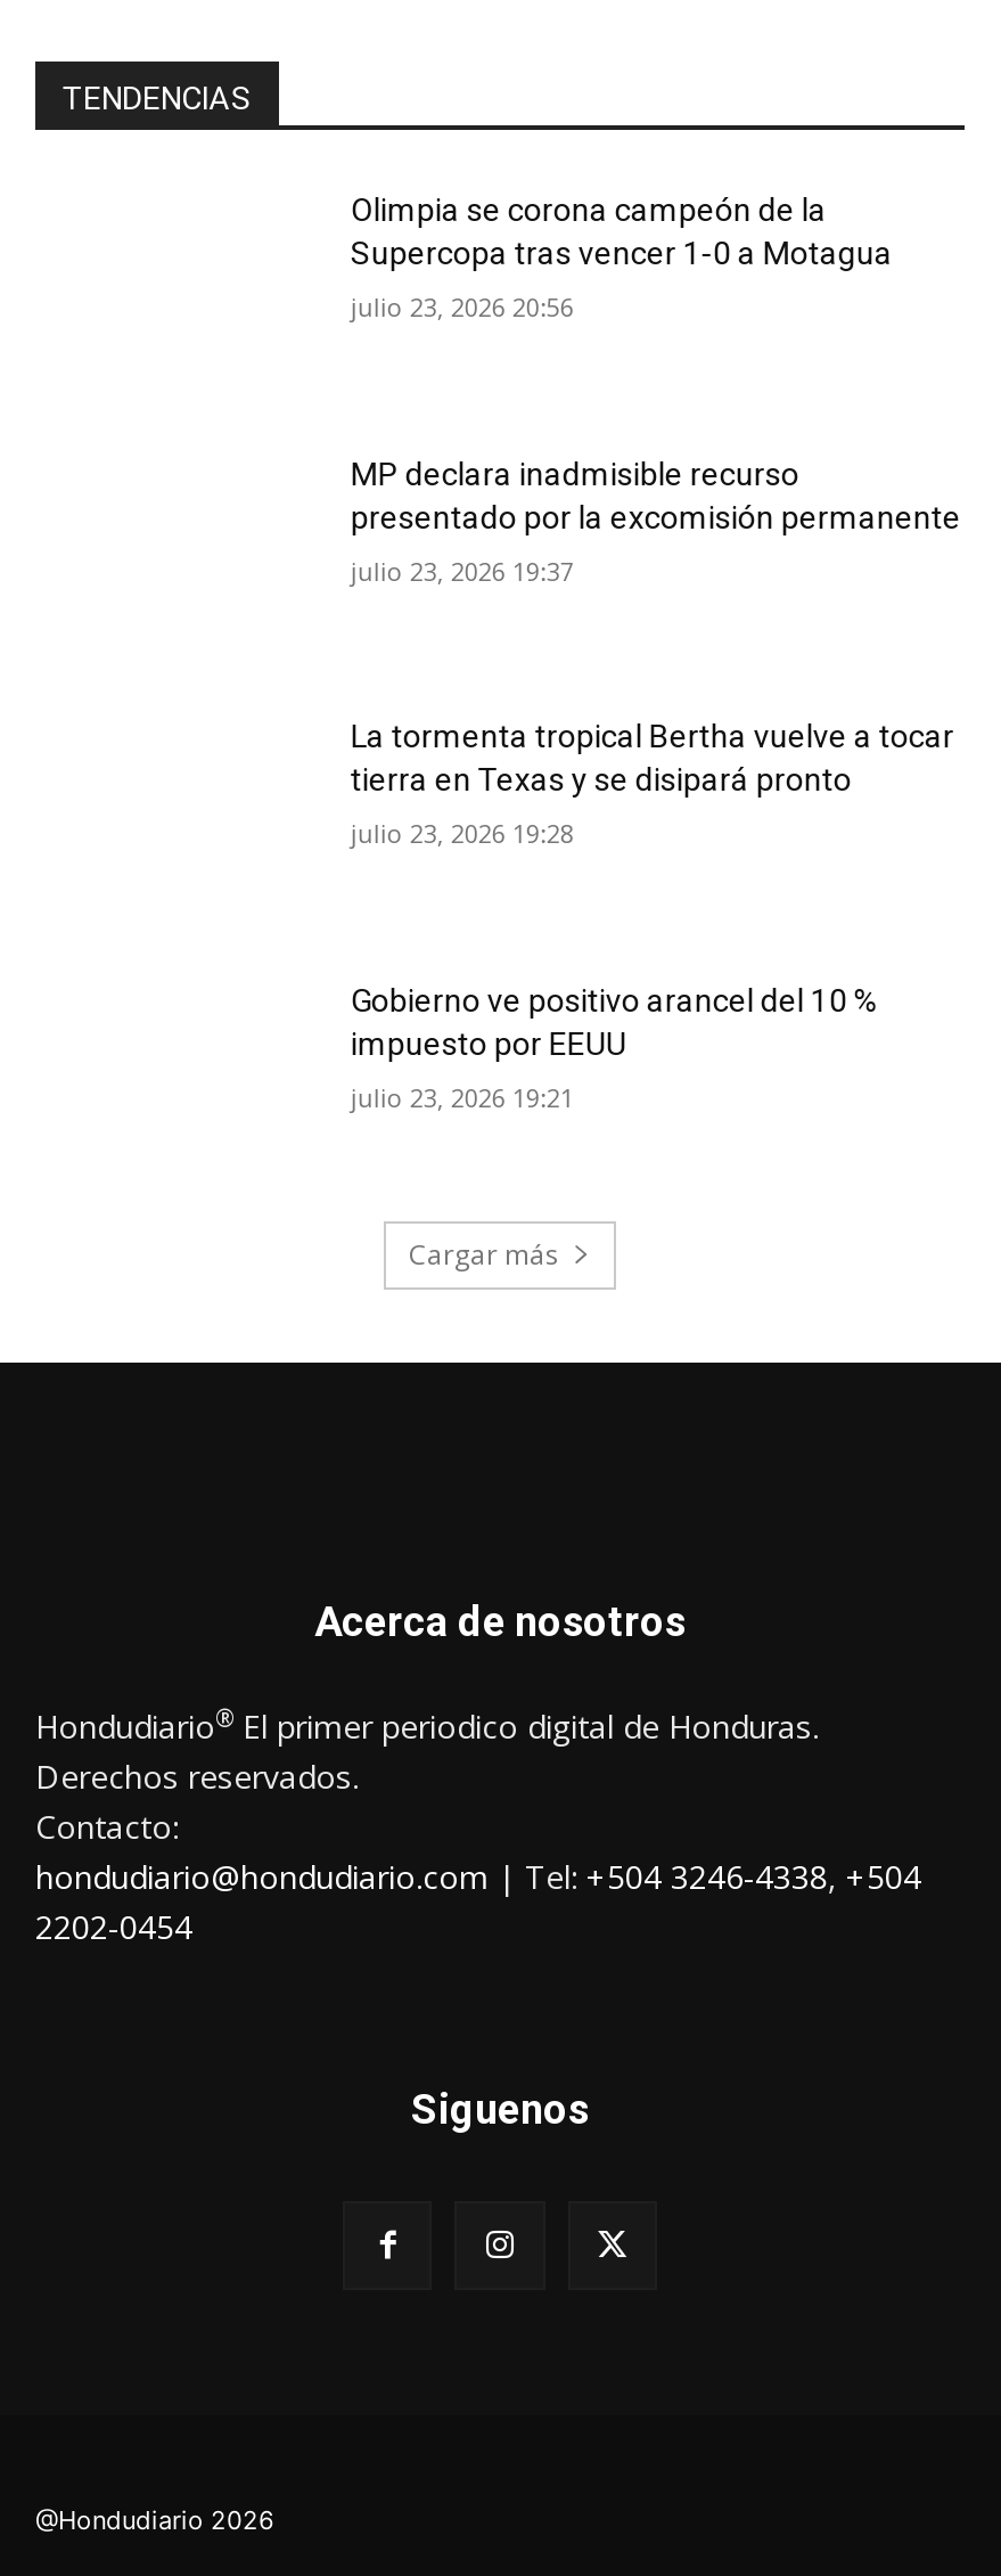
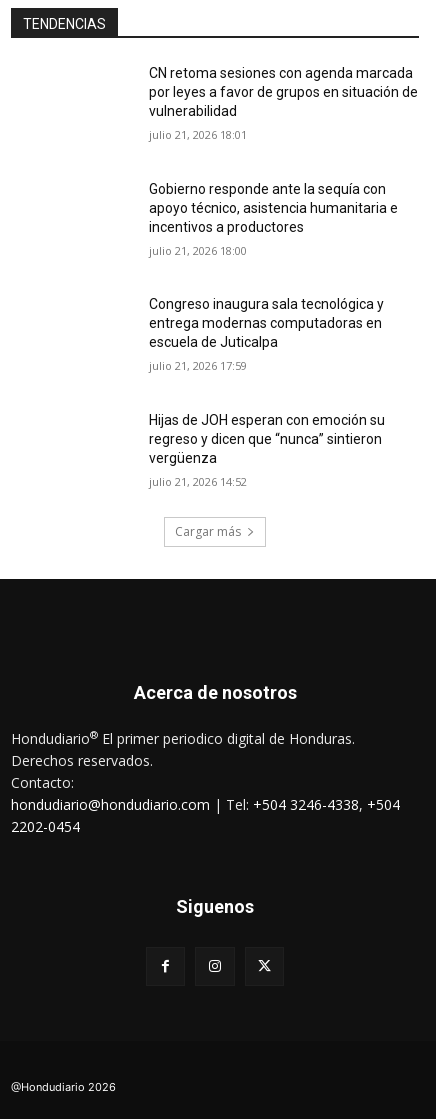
- Olimpia se corona campeón de la
- Supercopa tras vencer 1-0 a Motagua
+ CN retoma sesiones con agenda marcada
+ por leyes a favor de grupos en situación de
+ vulnerabilidad

- julio 23, 2026 20:56
+ julio 21, 2026 18:01

- MP declara inadmisible recurso
- presentado por la excomisión permanente
+ Gobierno responde ante la sequía con
+ apoyo técnico, asistencia humanitaria e
+ incentivos a productores

- julio 23, 2026 19:37
+ julio 21, 2026 18:00

- La tormenta tropical Bertha vuelve a tocar
- tierra en Texas y se disipará pronto
+ Congreso inaugura sala tecnológica y
+ entrega modernas computadoras en
+ escuela de Juticalpa

- julio 23, 2026 19:28
+ julio 21, 2026 17:59

- Gobierno ve positivo arancel del 10 %
- impuesto por EEUU
+ Hijas de JOH esperan con emoción su
+ regreso y dicen que “nunca” sintieron
+ vergüenza

- julio 23, 2026 19:21
+ julio 21, 2026 14:52
